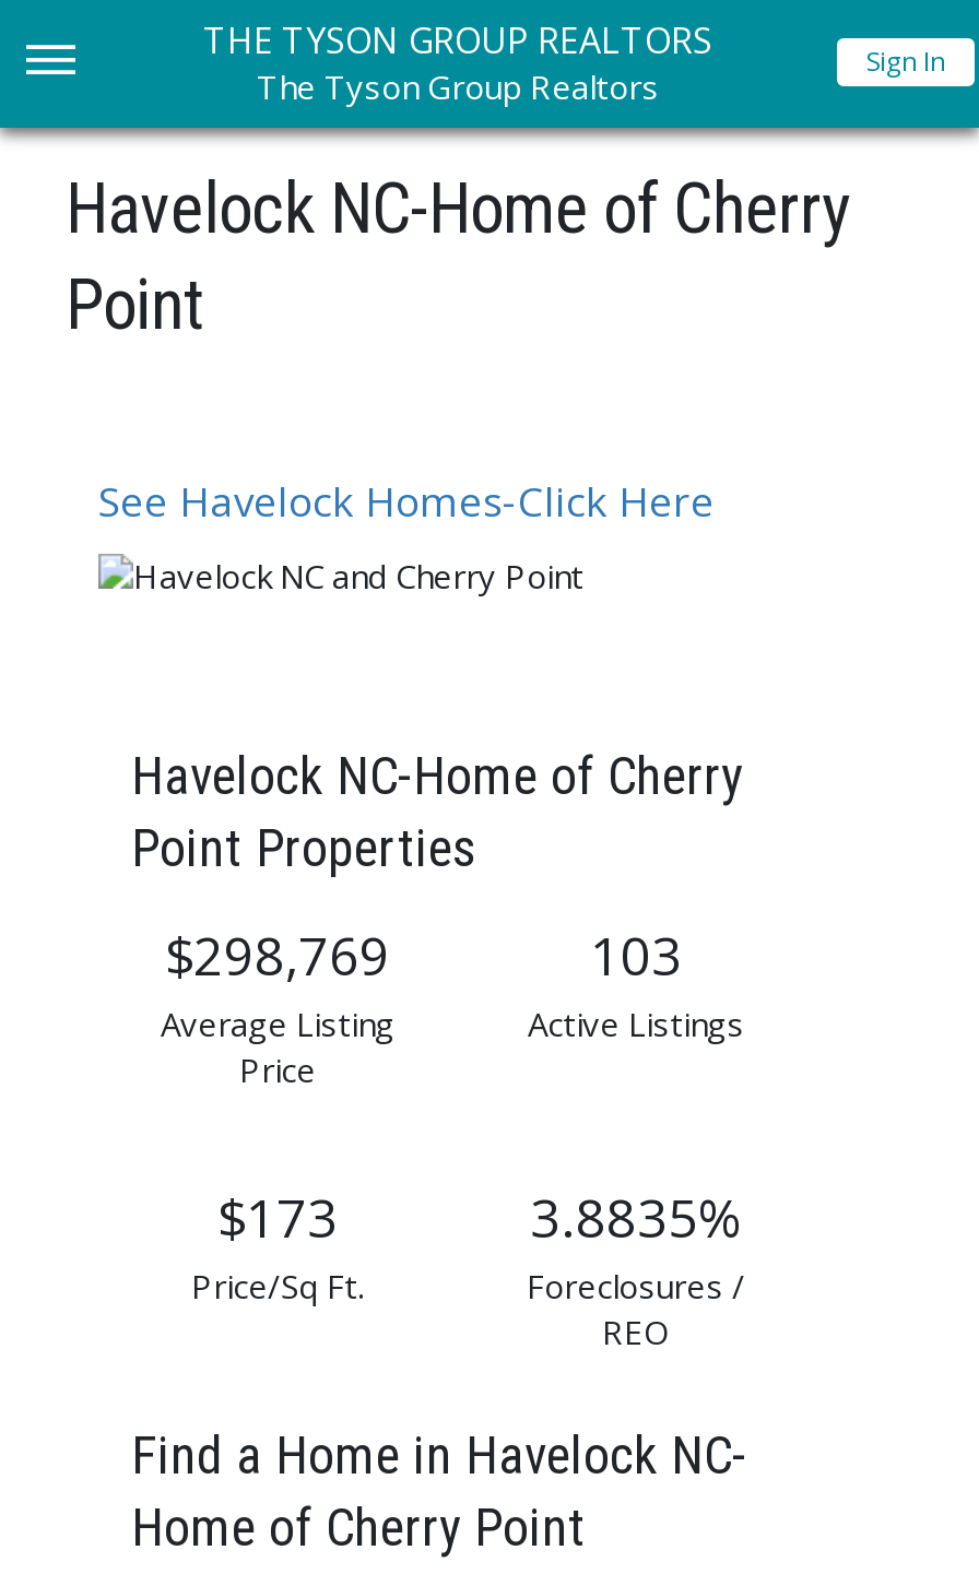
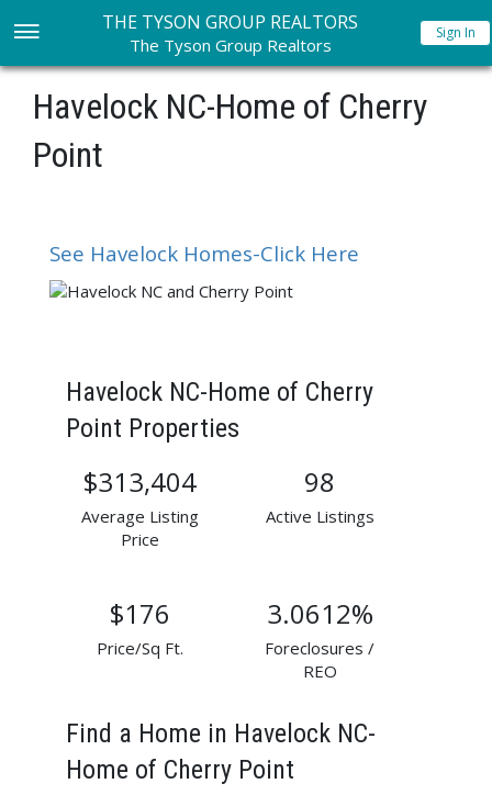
- $298,769
+ $313,404

- 103
+ 98

- $173
+ $176

- 3.8835%
+ 3.0612%
